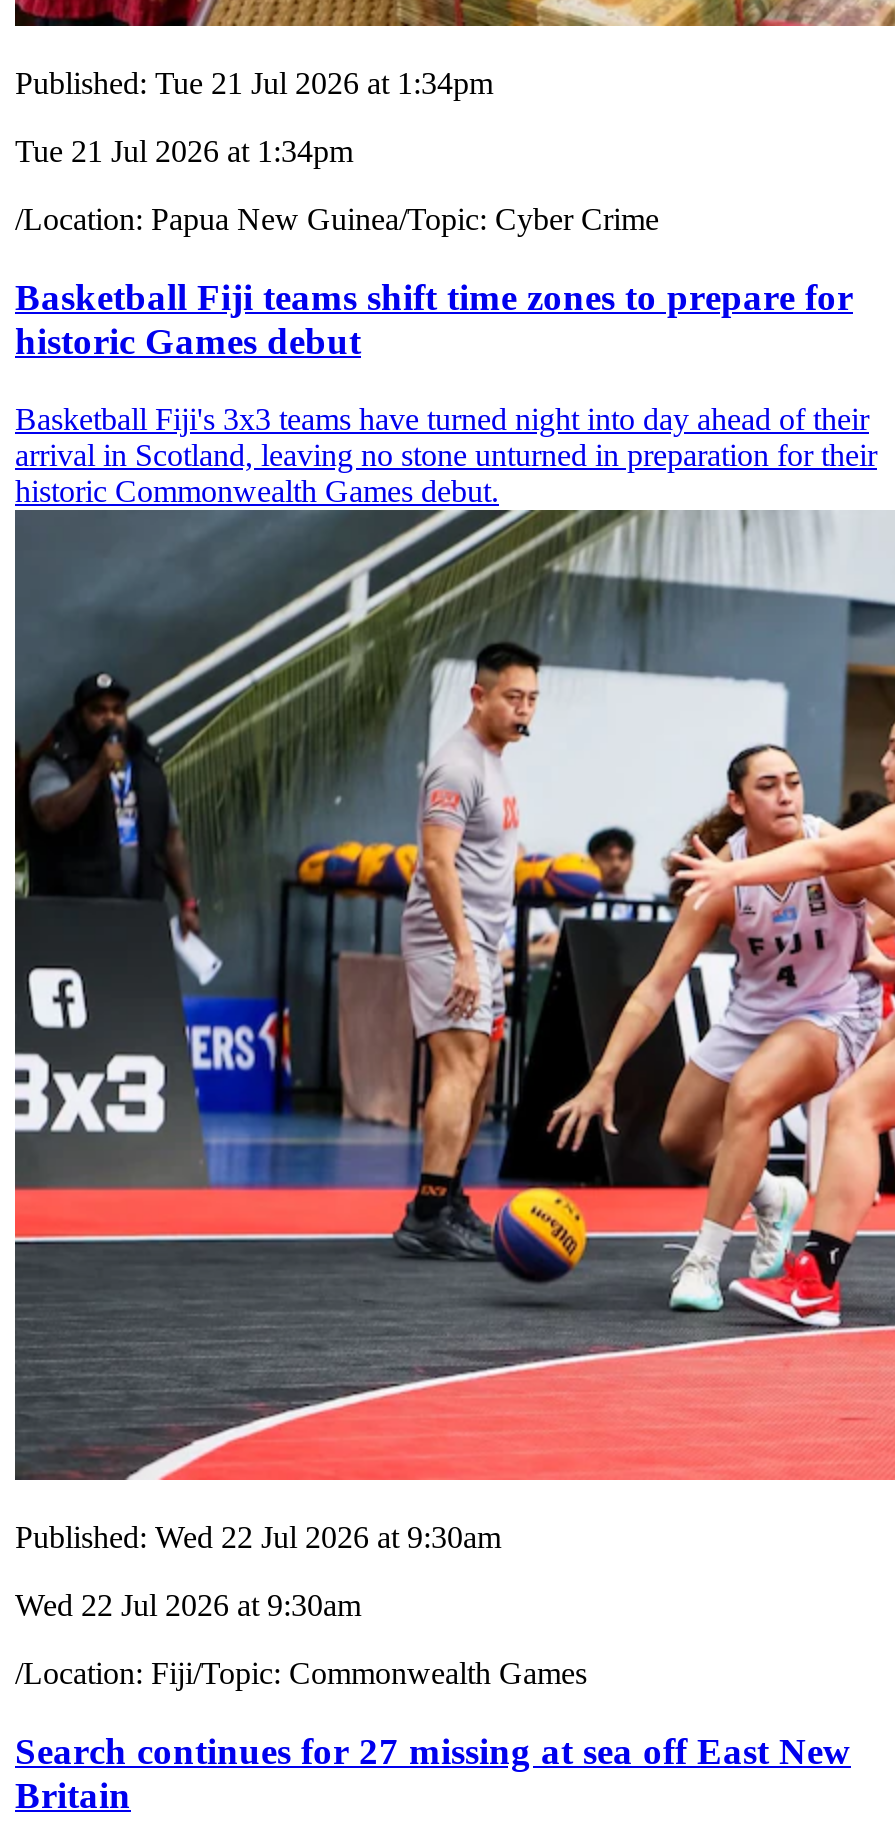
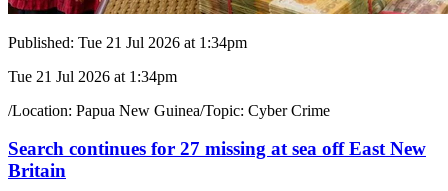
- [image]
- Basketball Fiji teams shift time zones to prepare for
- historic Games debut
- Basketball Fiji's 3x3 teams have turned night into day ahead of their
- arrival in Scotland, leaving no stone unturned in preparation for their
- historic Commonwealth Games debut.

- Published: Wed 22 Jul 2026 at 9:30am
- Wed 22 Jul 2026 at 9:30am
- /Location: Fiji/Topic: Commonwealth Games
